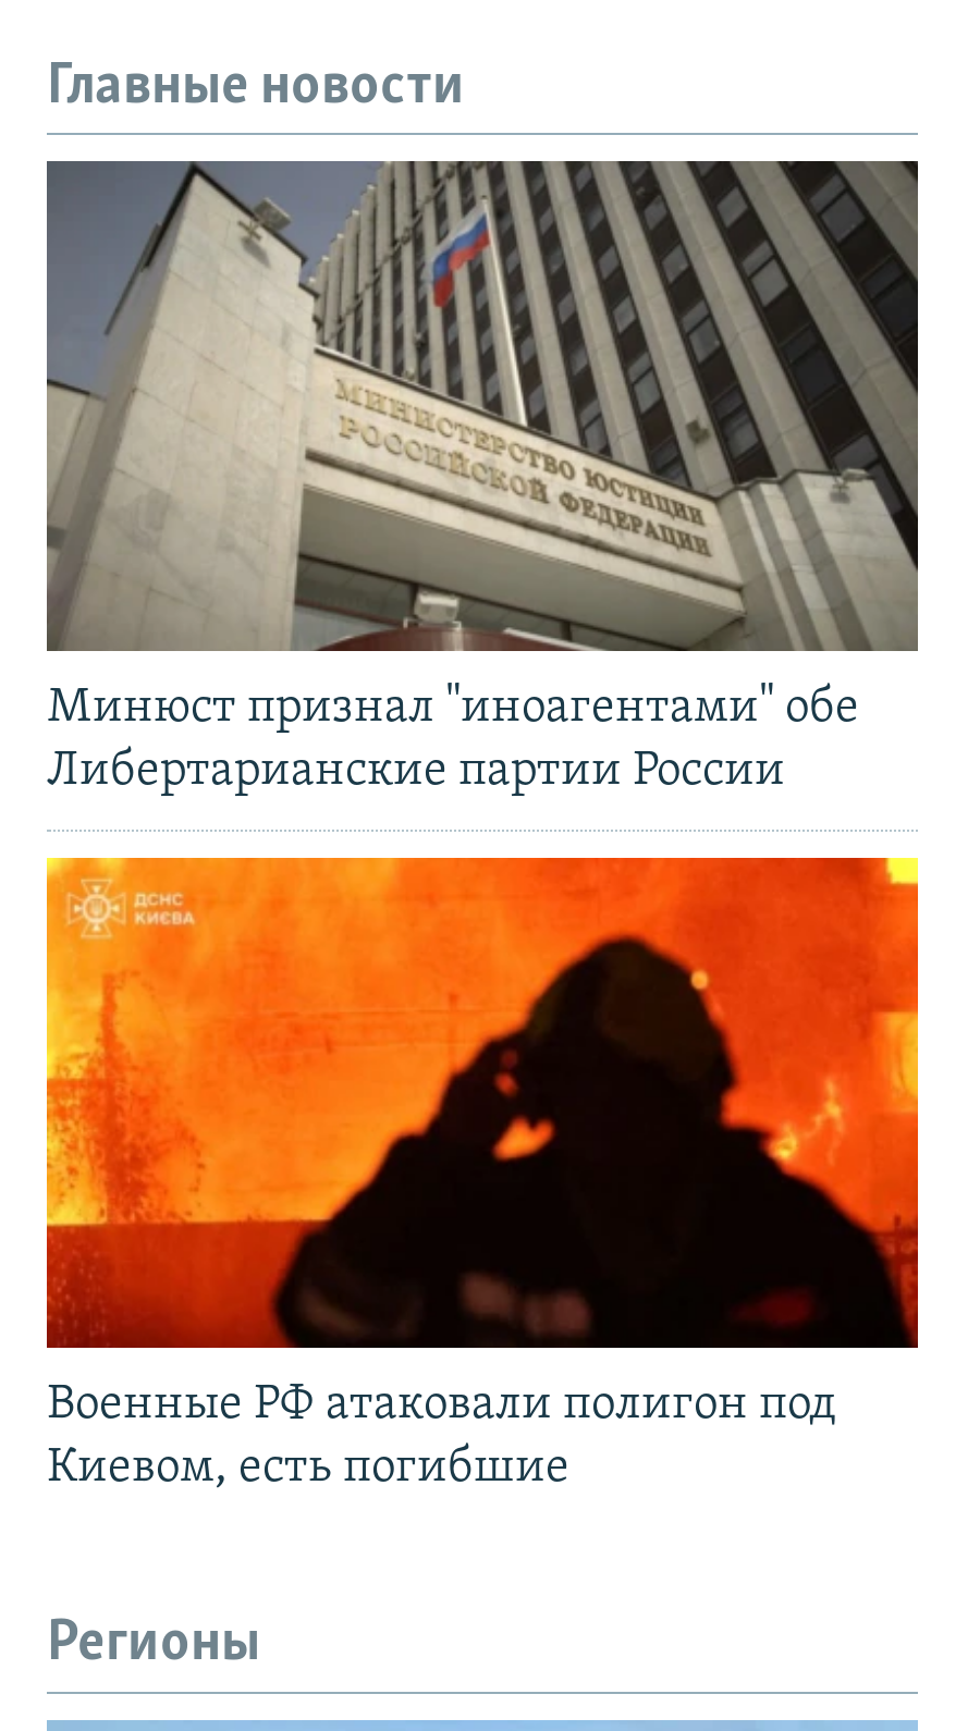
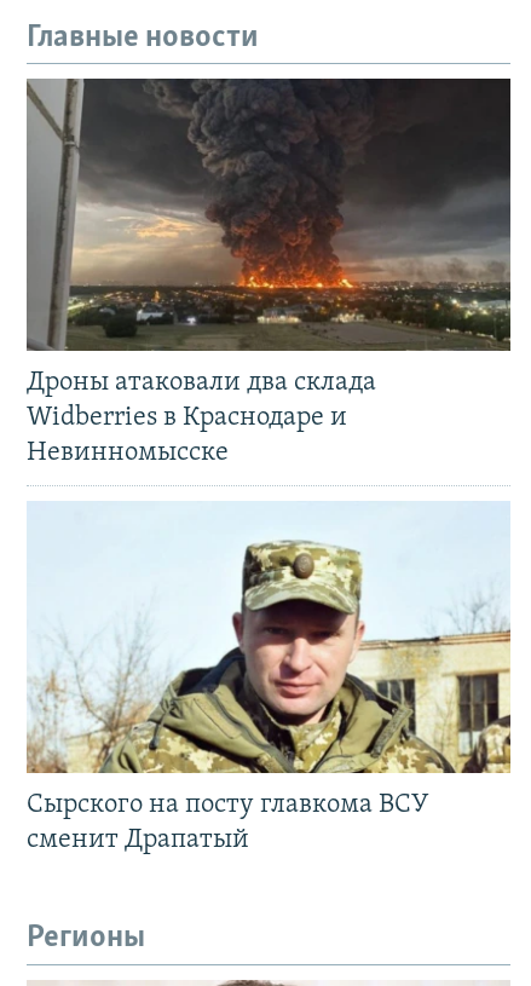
- [image]
- Минюст признал "иноагентами" обе
- Либертарианские партии России
+ [image]
+ Дроны атаковали два склада
+ Widberries в Краснодаре и
+ Невинномысске

- [image]
- Военные РФ атаковали полигон под
- Киевом, есть погибшие
+ [image]
+ Сырского на посту главкома ВСУ
+ сменит Драпатый
